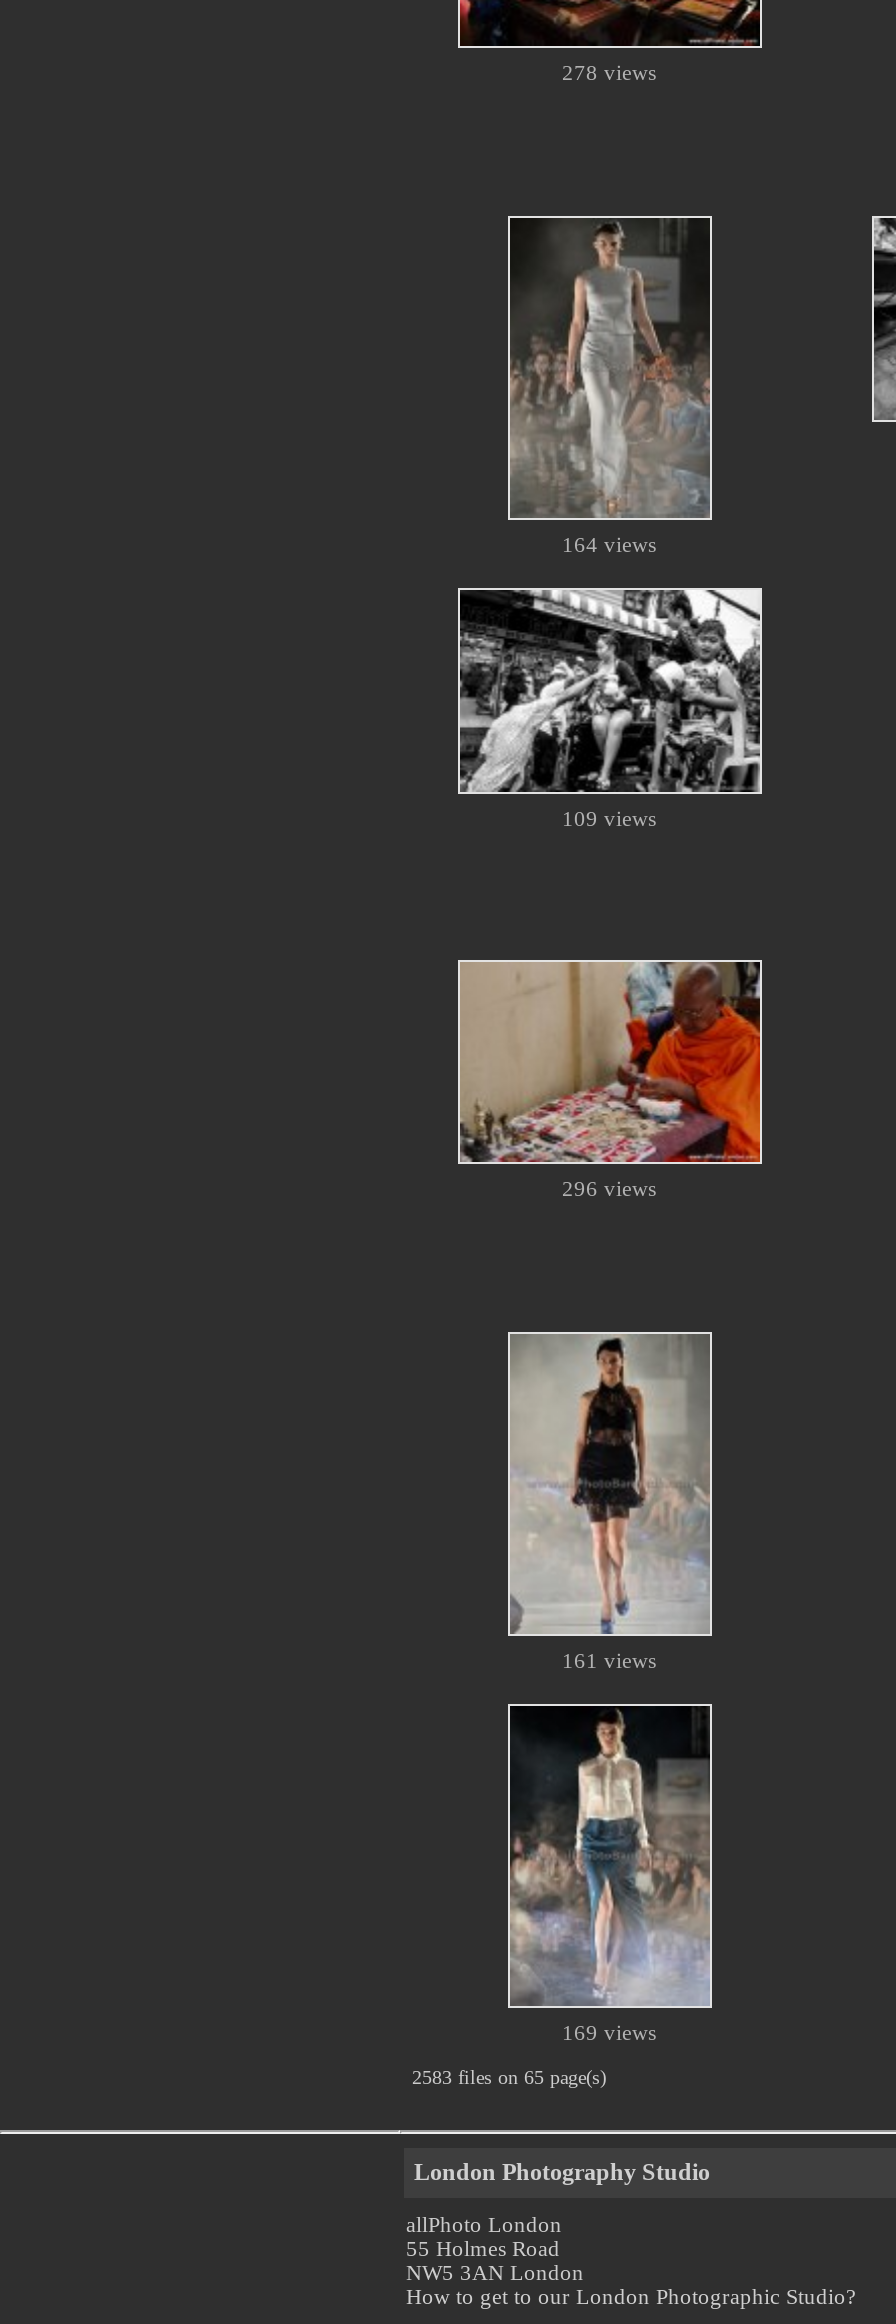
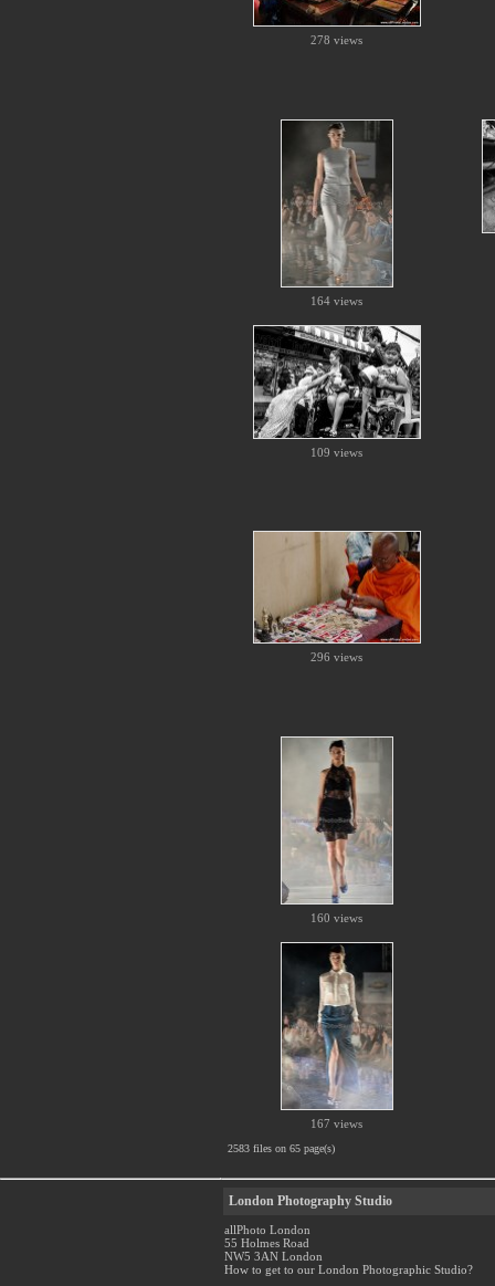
- 161 views
+ 160 views

- 169 views
+ 167 views
